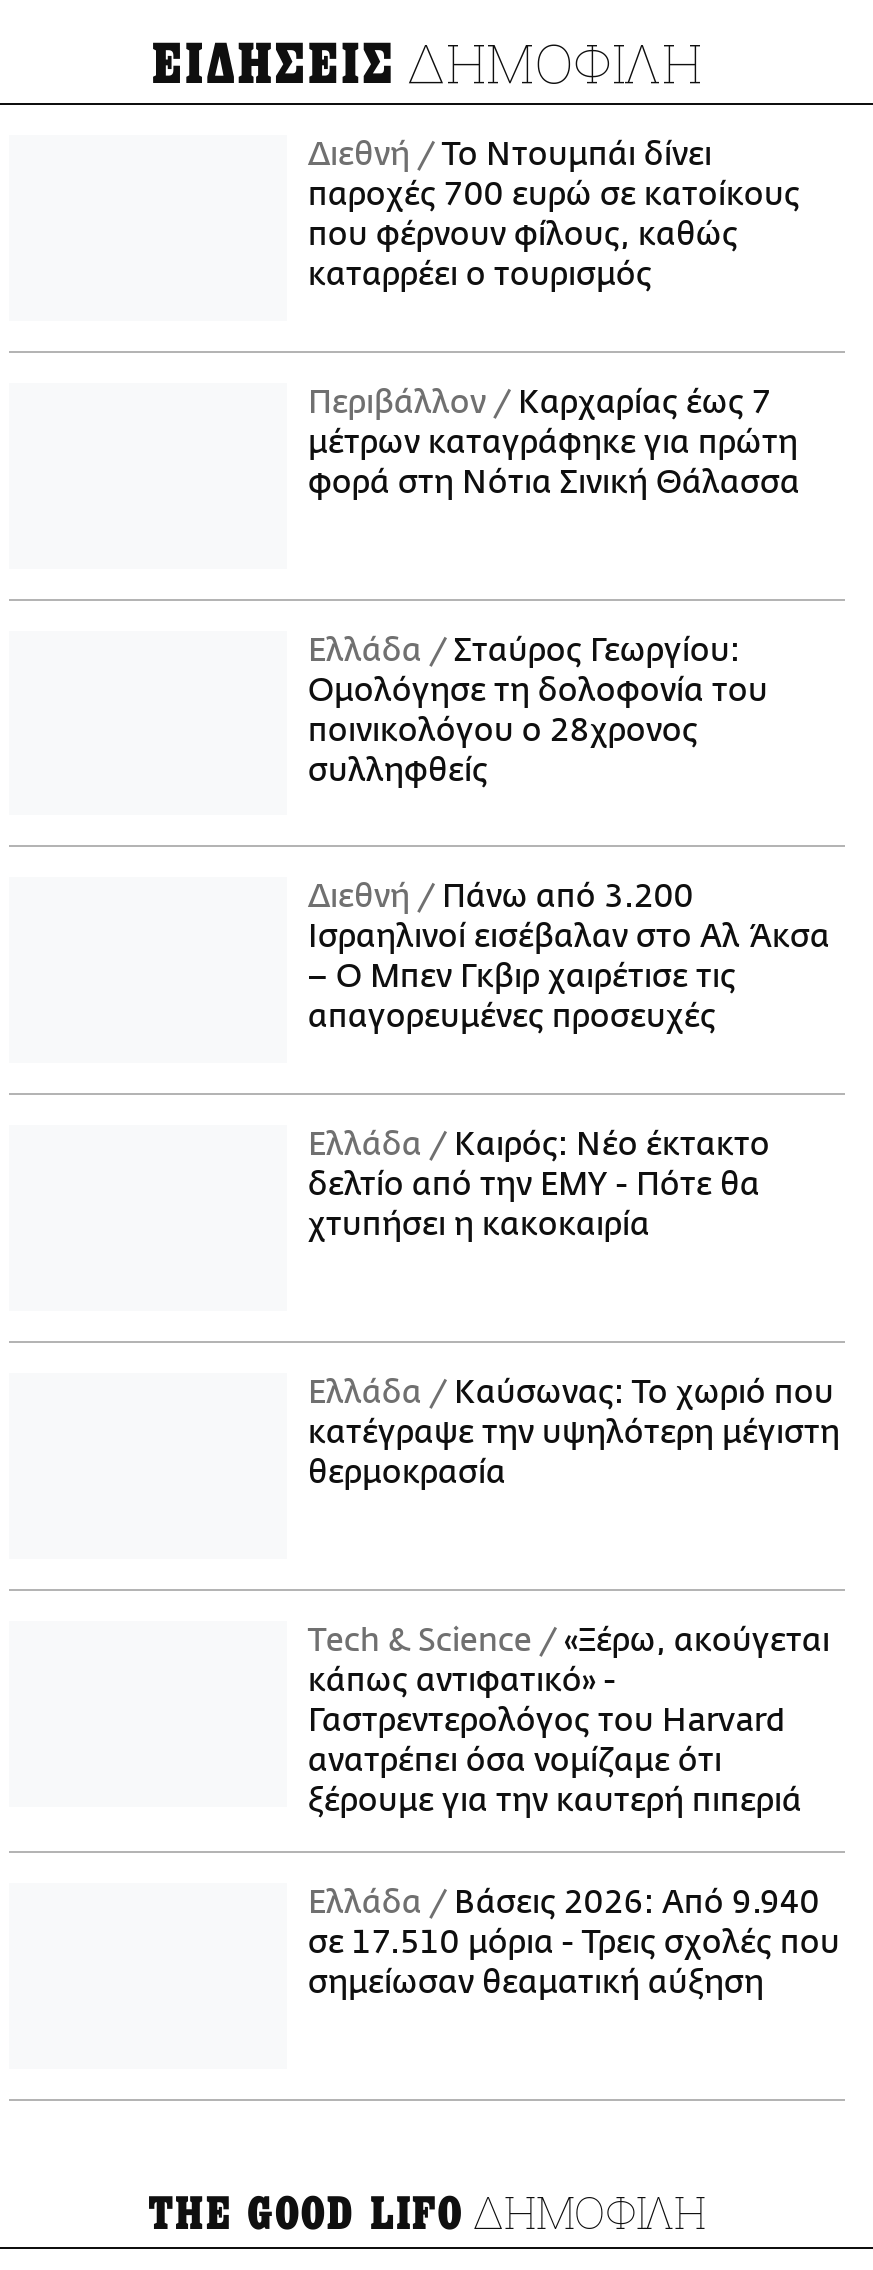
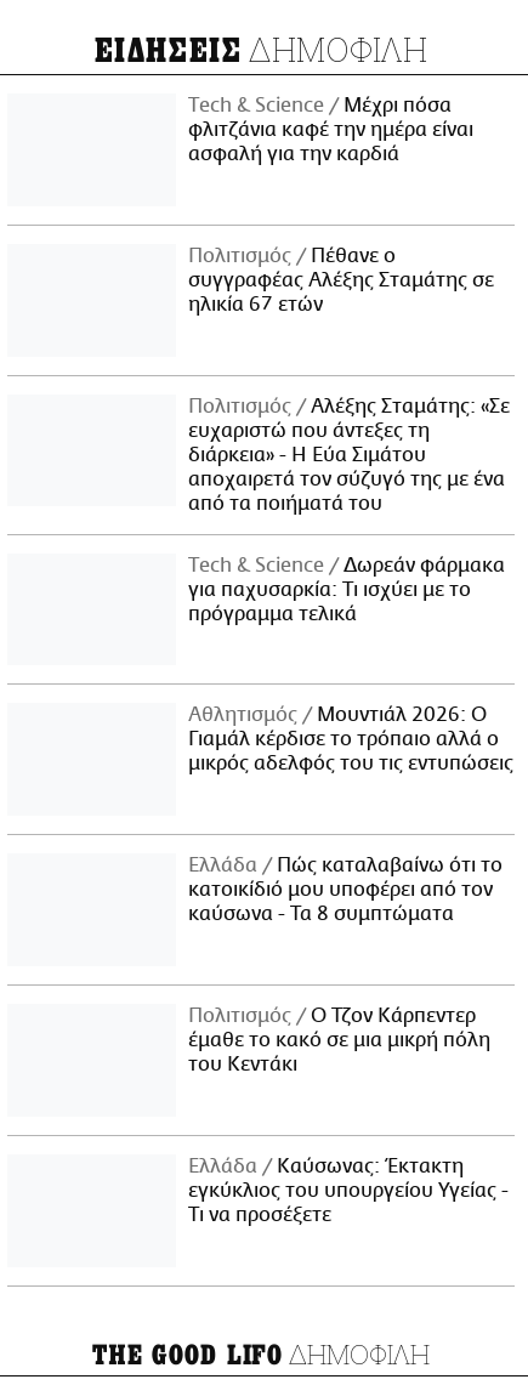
- Διεθνή Το Ντουμπάι δίνει
- παροχές 700 ευρώ σε κατοίκους
- που φέρνουν φίλους, καθώς
- καταρρέει ο τουρισμός
+ Τech & Science Μέχρι πόσα
+ φλιτζάνια καφέ την ημέρα είναι
+ ασφαλή για την καρδιά

- Περιβάλλον Καρχαρίας έως 7
- μέτρων καταγράφηκε για πρώτη
- φορά στη Νότια Σινική Θάλασσα
+ Πολιτισμός Πέθανε ο
+ συγγραφέας Αλέξης Σταμάτης σε
+ ηλικία 67 ετών

- Ελλάδα Σταύρος Γεωργίου:
- Ομολόγησε τη δολοφονία του
- ποινικολόγου ο 28χρονος
- συλληφθείς
+ Πολιτισμός Αλέξης Σταμάτης: «Σε
+ ευχαριστώ που άντεξες τη
+ διάρκεια» - Η Εύα Σιμάτου
+ αποχαιρετά τον σύζυγό της με ένα
+ από τα ποιήματά του

- Διεθνή Πάνω από 3.200
- Ισραηλινοί εισέβαλαν στο Αλ Άκσα
- – Ο Μπεν Γκβιρ χαιρέτισε τις
- απαγορευμένες προσευχές
+ Τech & Science Δωρεάν φάρμακα
+ για παχυσαρκία: Τι ισχύει με το
+ πρόγραμμα τελικά

- Ελλάδα Καιρός: Νέο έκτακτο
- δελτίο από την ΕΜΥ - Πότε θα
- χτυπήσει η κακοκαιρία
+ Αθλητισμός Μουντιάλ 2026: Ο
+ Γιαμάλ κέρδισε το τρόπαιο αλλά ο
+ μικρός αδελφός του τις εντυπώσεις

- Ελλάδα Καύσωνας: Το χωριό που
- κατέγραψε την υψηλότερη μέγιστη
- θερμοκρασία
+ Ελλάδα Πώς καταλαβαίνω ότι το
+ κατοικίδιό μου υποφέρει από τον
+ καύσωνα - Τα 8 συμπτώματα

- Τech & Science «Ξέρω, ακούγεται
- κάπως αντιφατικό» -
- Γαστρεντερολόγος του Harvard
- ανατρέπει όσα νομίζαμε ότι
- ξέρουμε για την καυτερή πιπεριά
+ Πολιτισμός Ο Τζον Κάρπεντερ
+ έμαθε το κακό σε μια μικρή πόλη
+ του Κεντάκι

- Ελλάδα Βάσεις 2026: Από 9.940
- σε 17.510 μόρια - Τρεις σχολές που
- σημείωσαν θεαματική αύξηση
+ Ελλάδα Καύσωνας: Έκτακτη
+ εγκύκλιος του υπουργείου Υγείας -
+ Τι να προσέξετε
